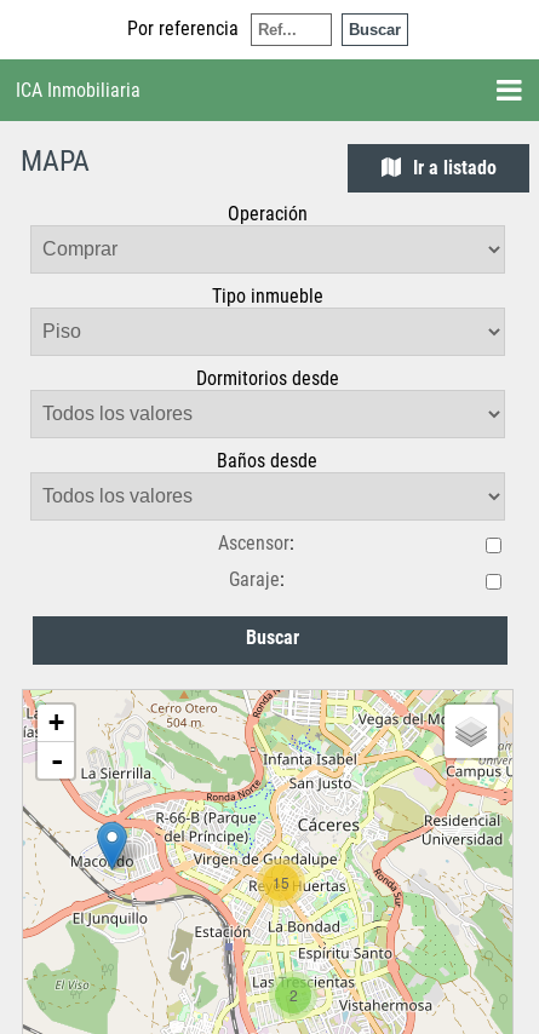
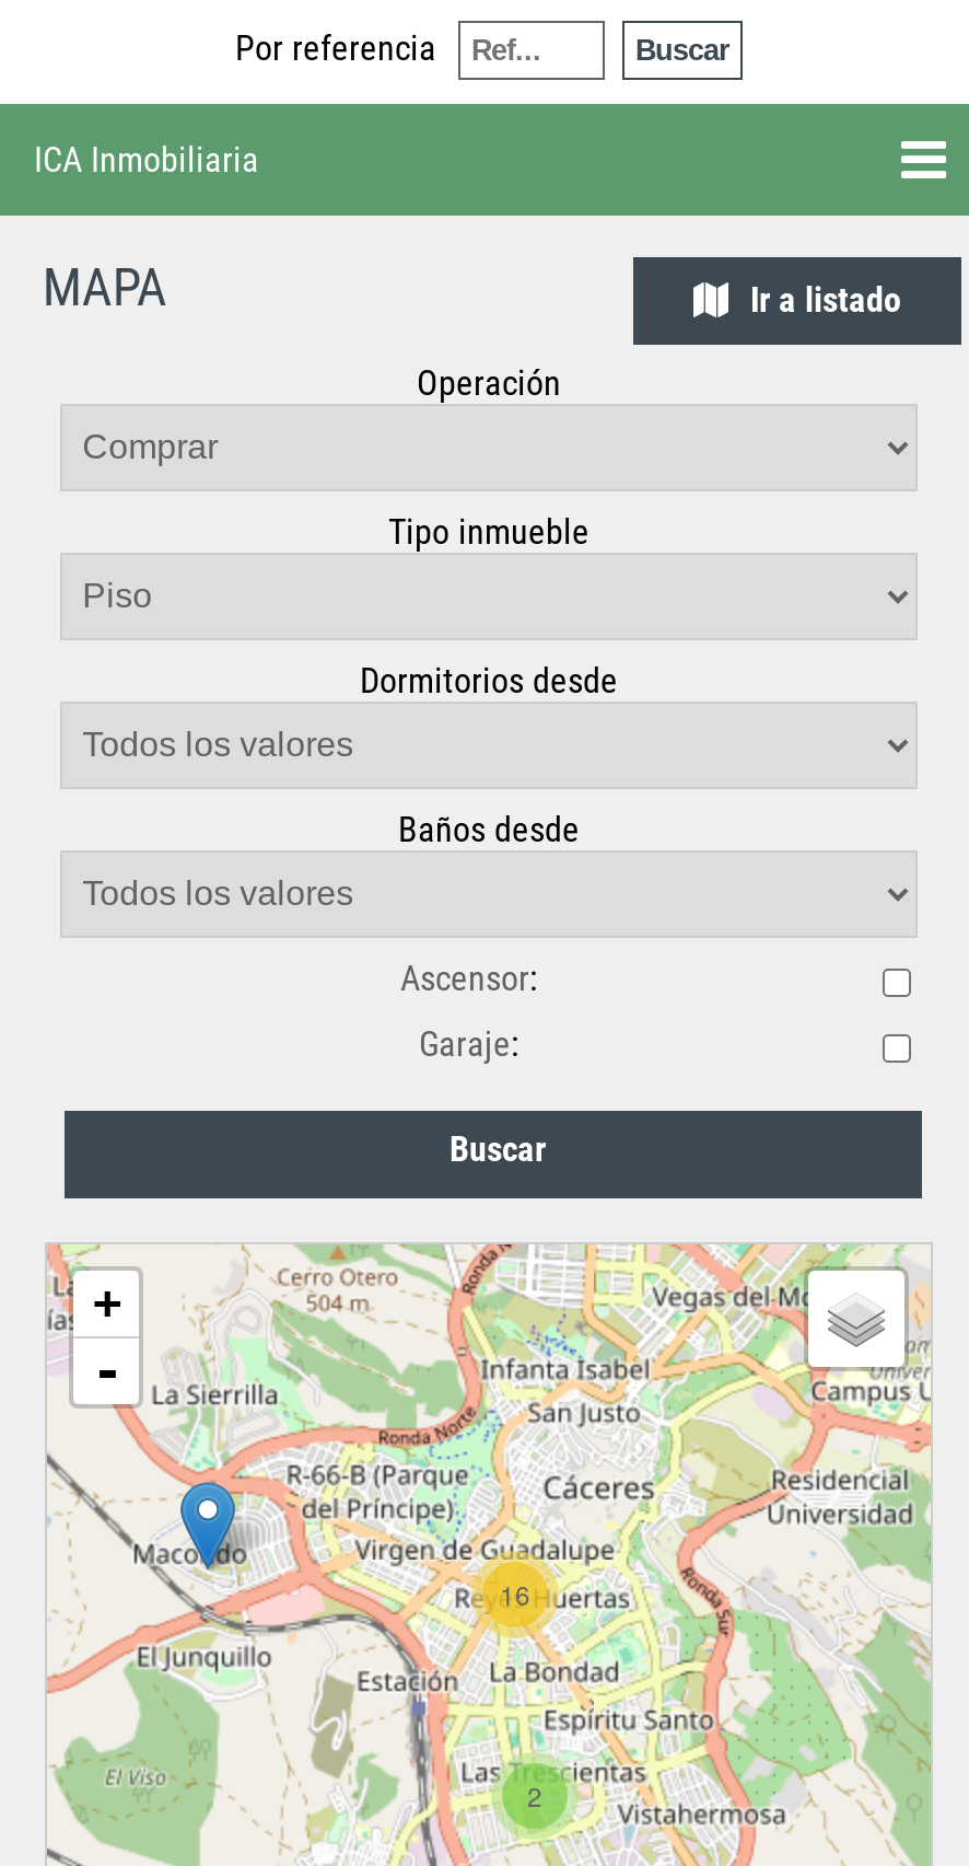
- 15
+ 16
